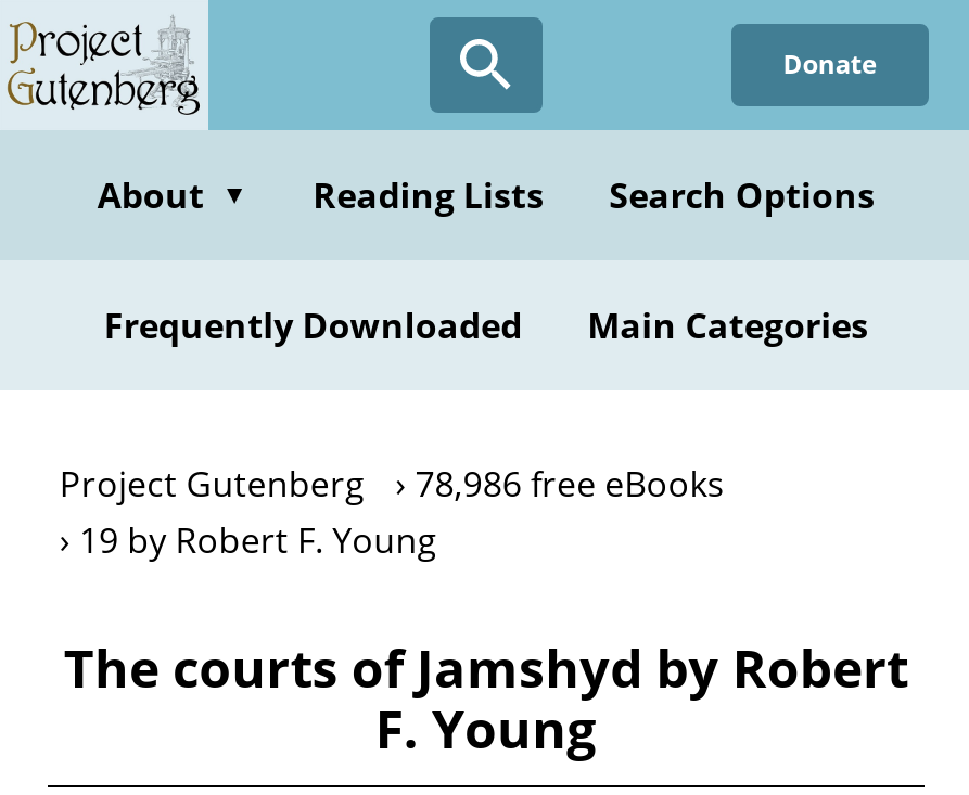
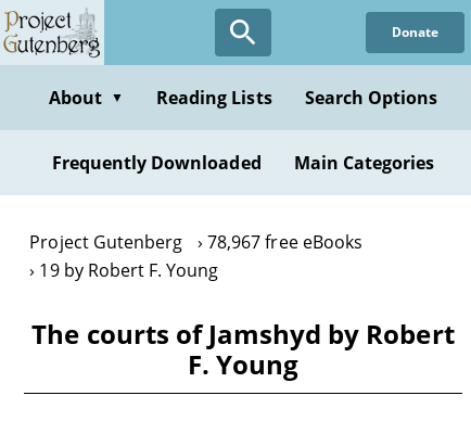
- Project Gutenberg 78,986 free eBooks
+ Project Gutenberg 78,967 free eBooks
